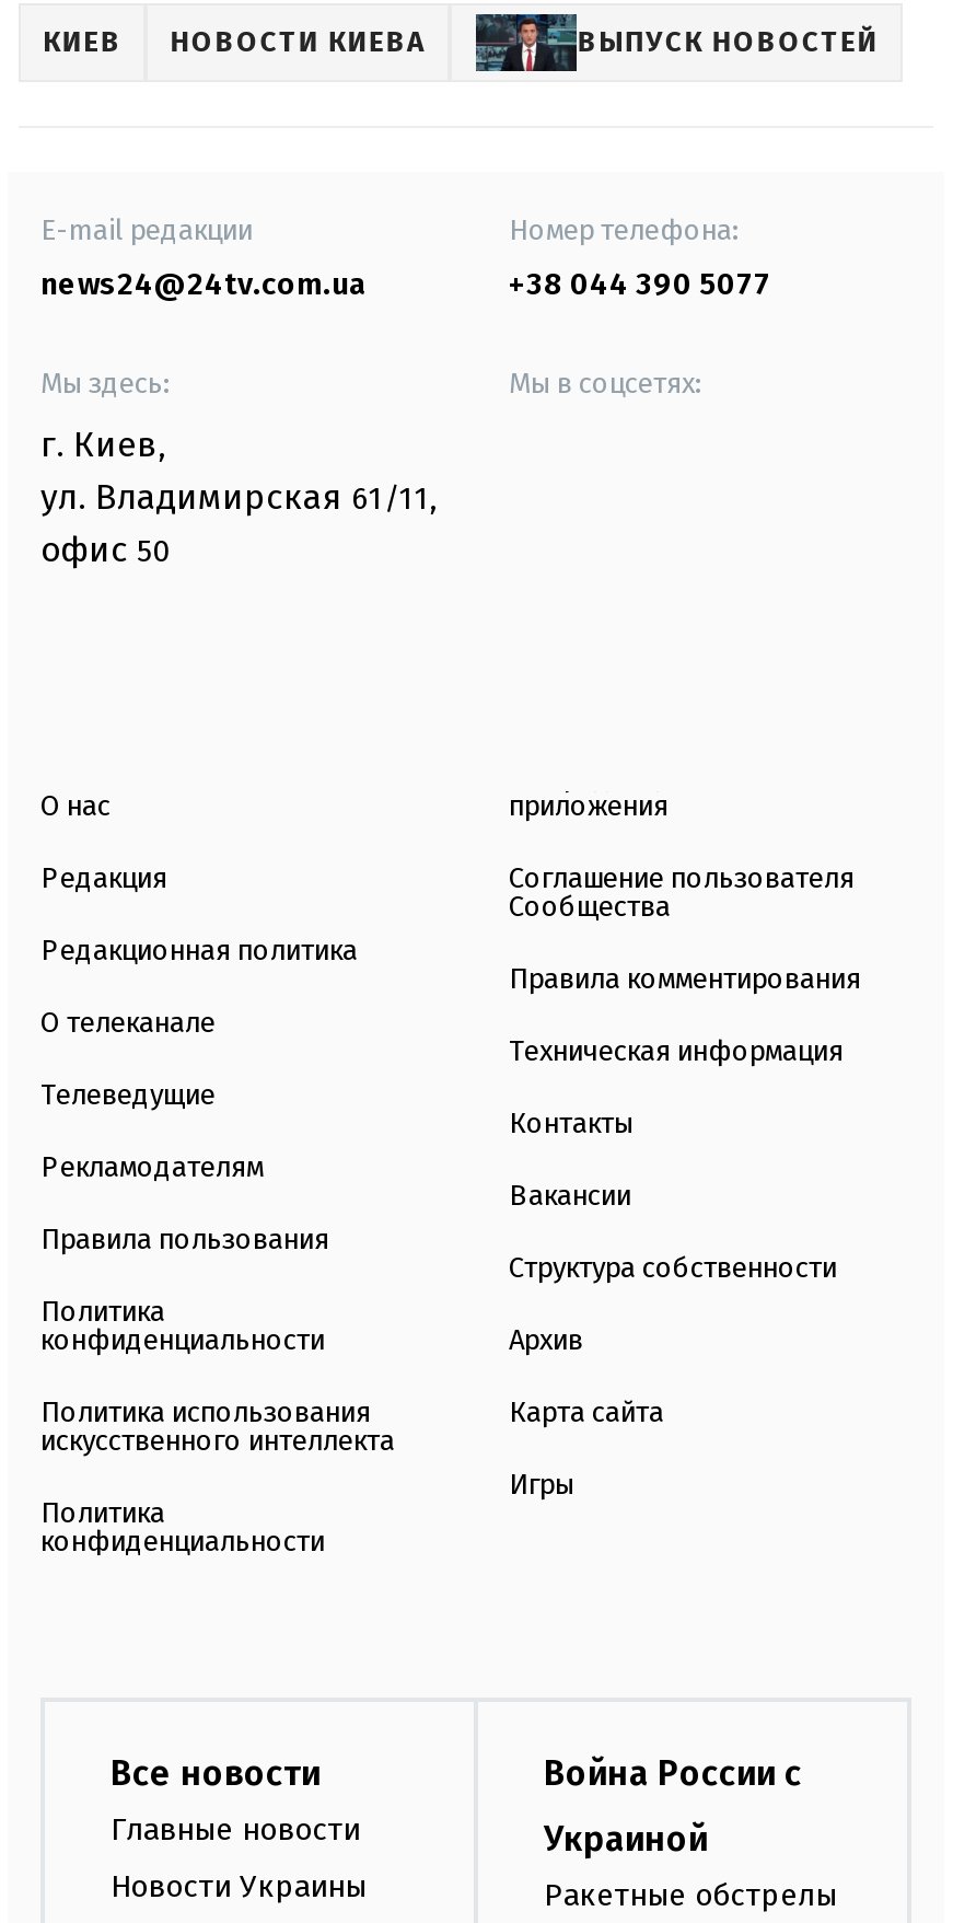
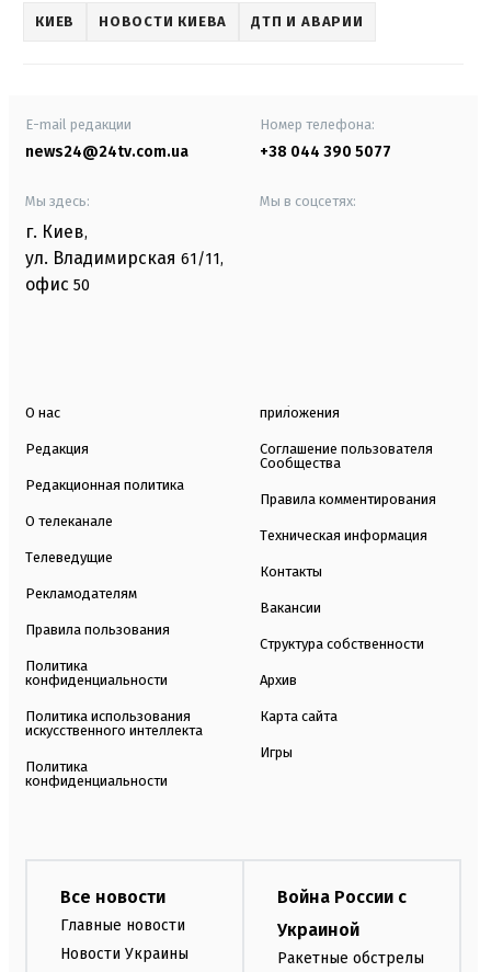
- ВЫПУСК НОВОСТЕЙ
+ ДТП И АВАРИИ
